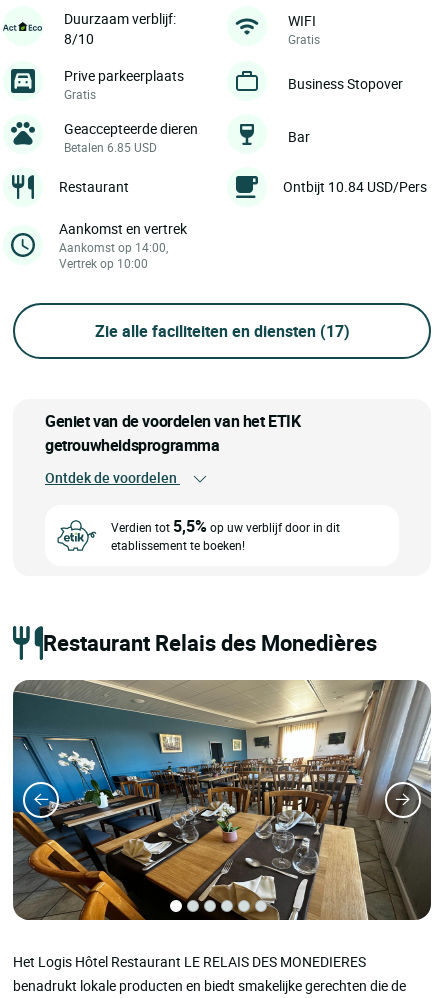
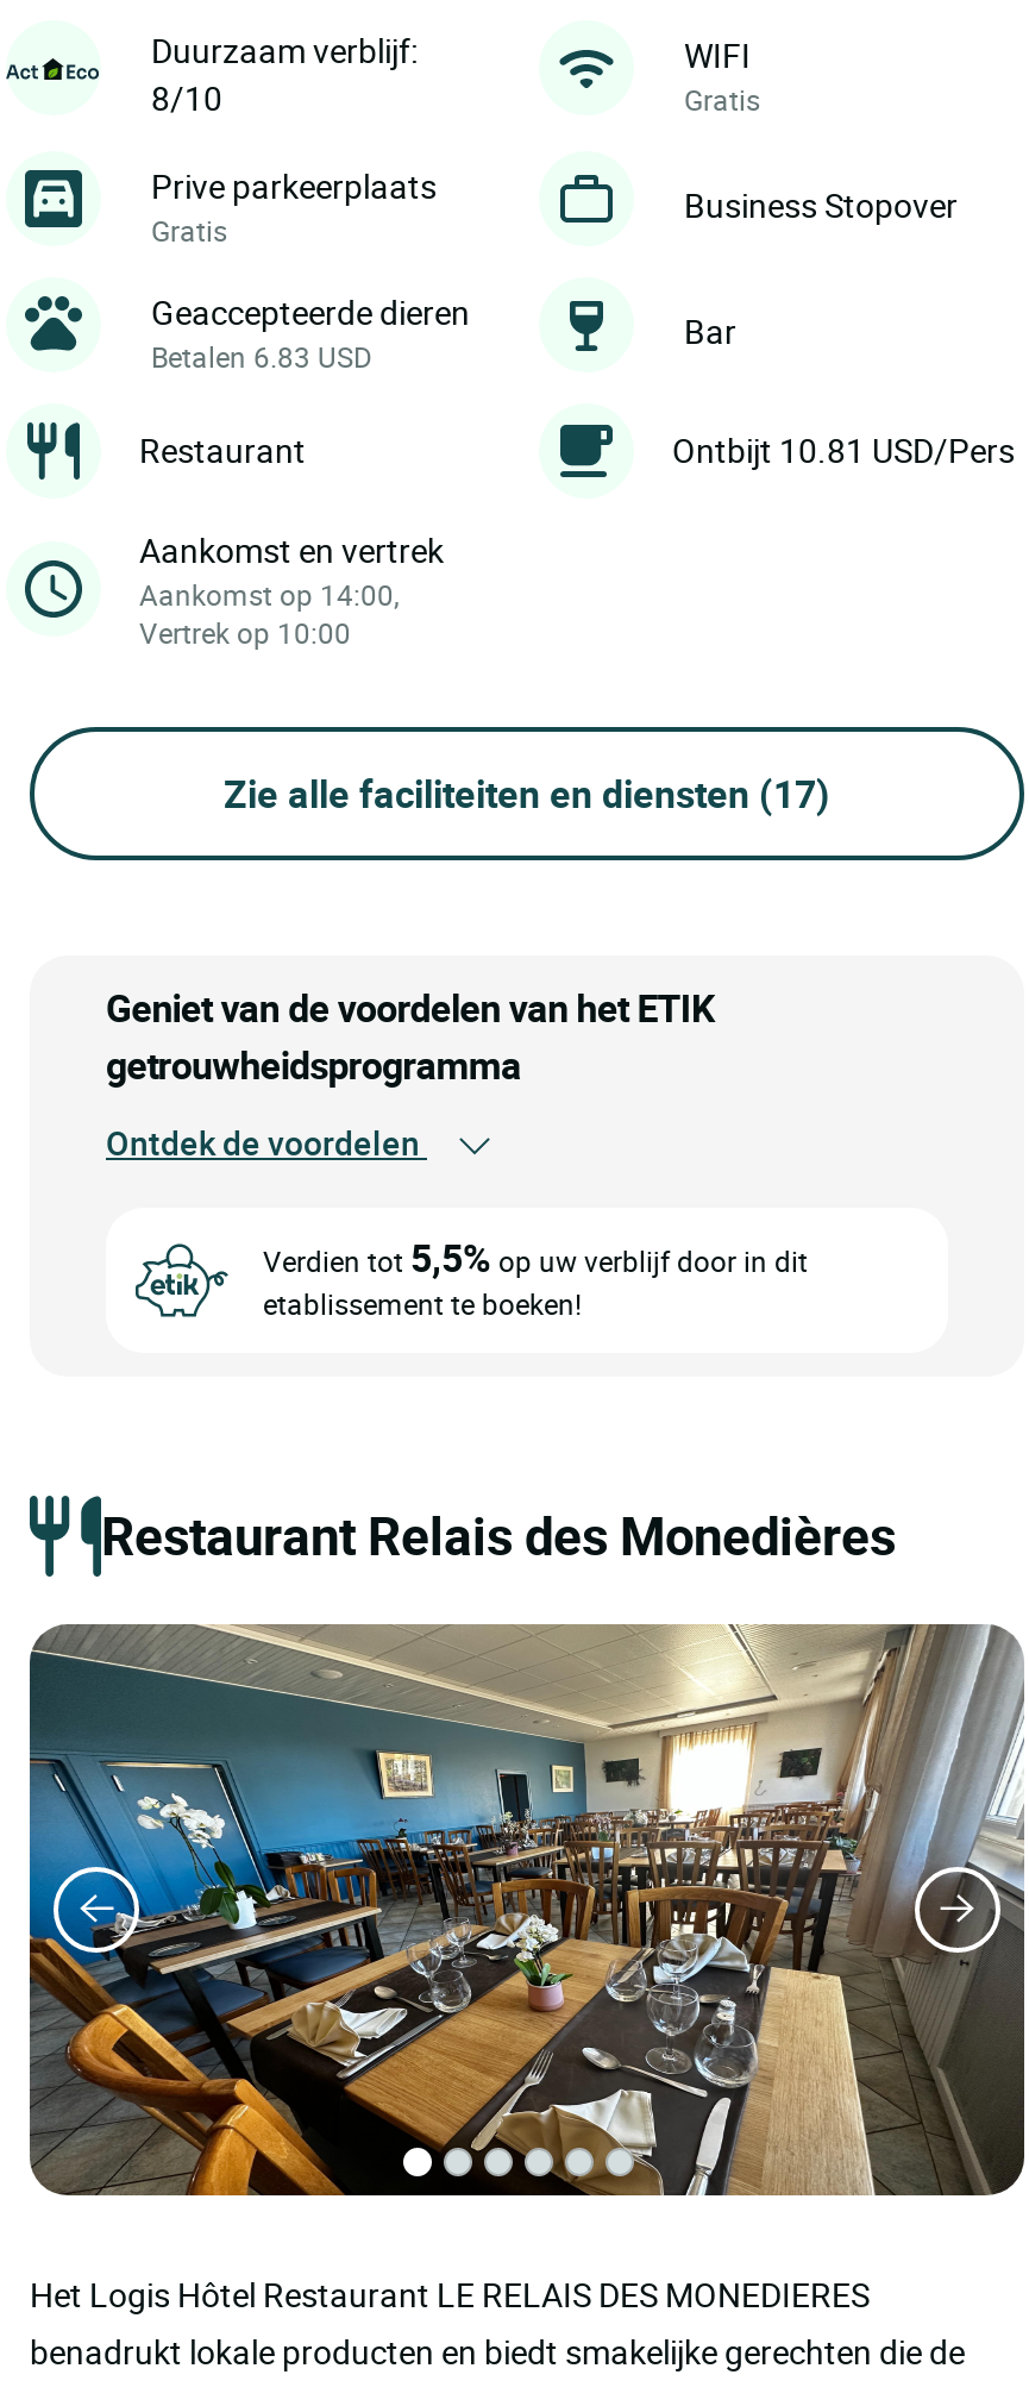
- Betalen 6.85 USD
+ Betalen 6.83 USD

- Ontbijt 10.84 USD/Pers
+ Ontbijt 10.81 USD/Pers
